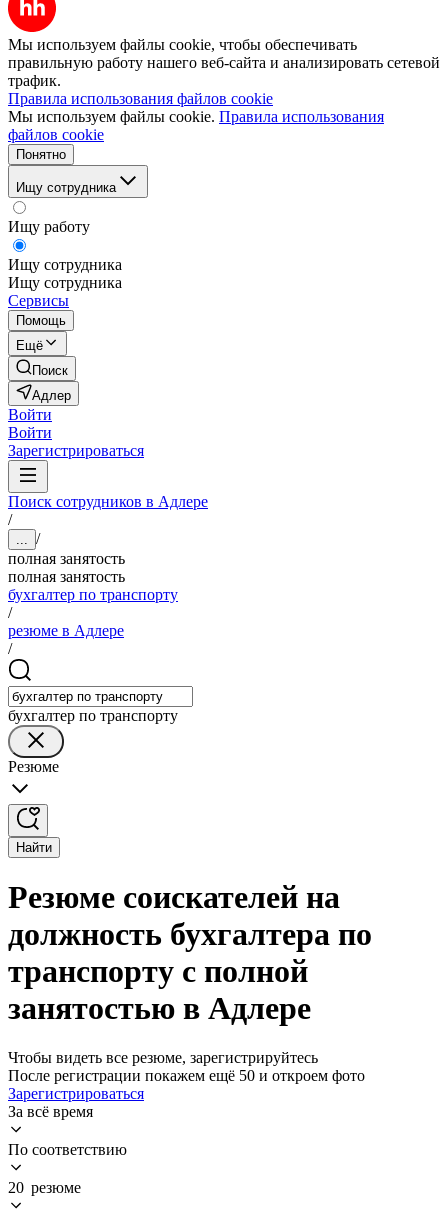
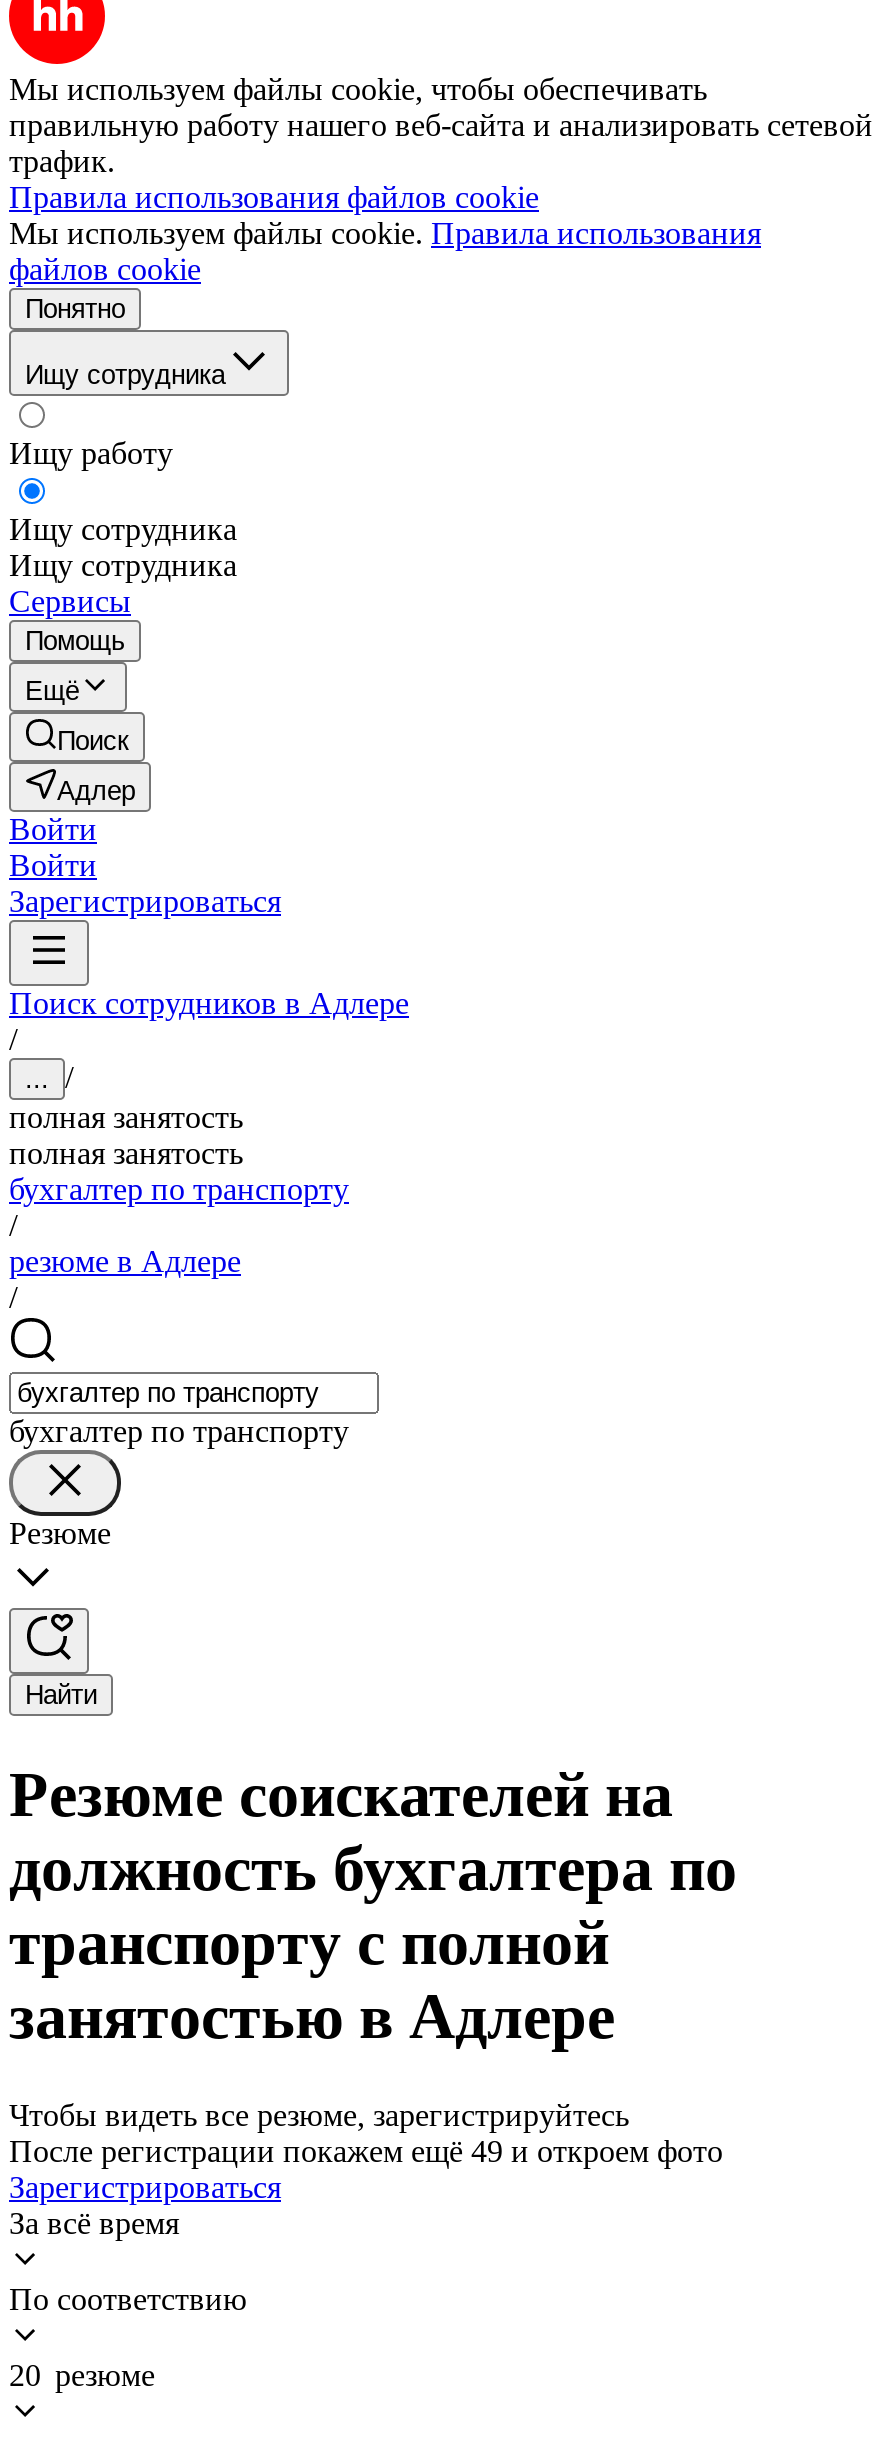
- После регистрации покажем ещё 50 и откроем фото
+ После регистрации покажем ещё 49 и откроем фото
